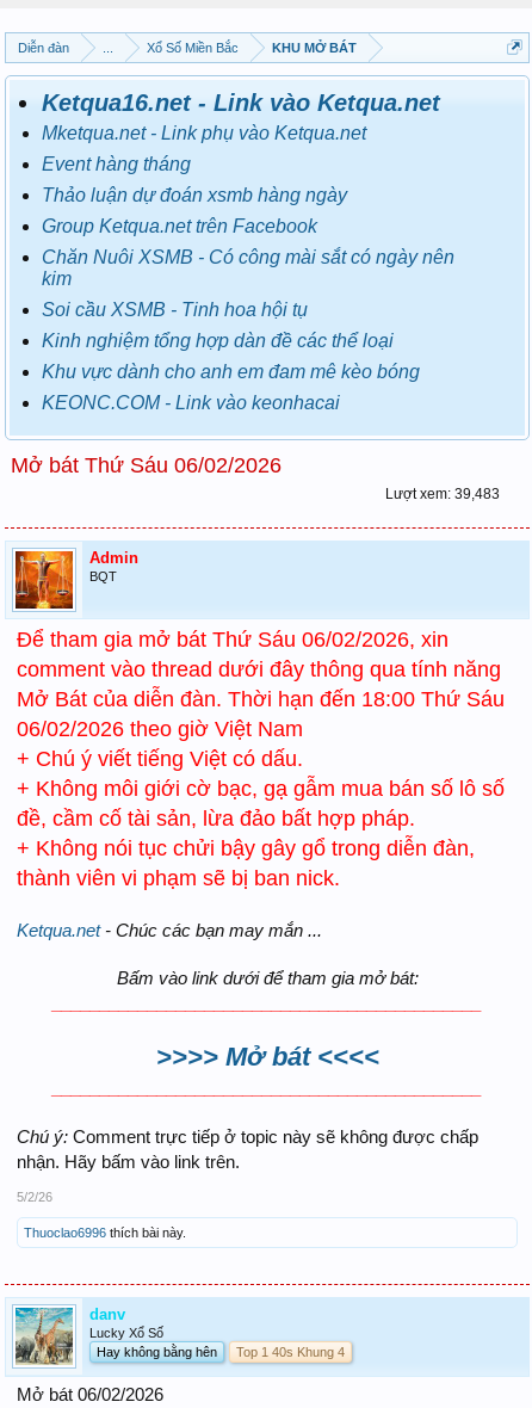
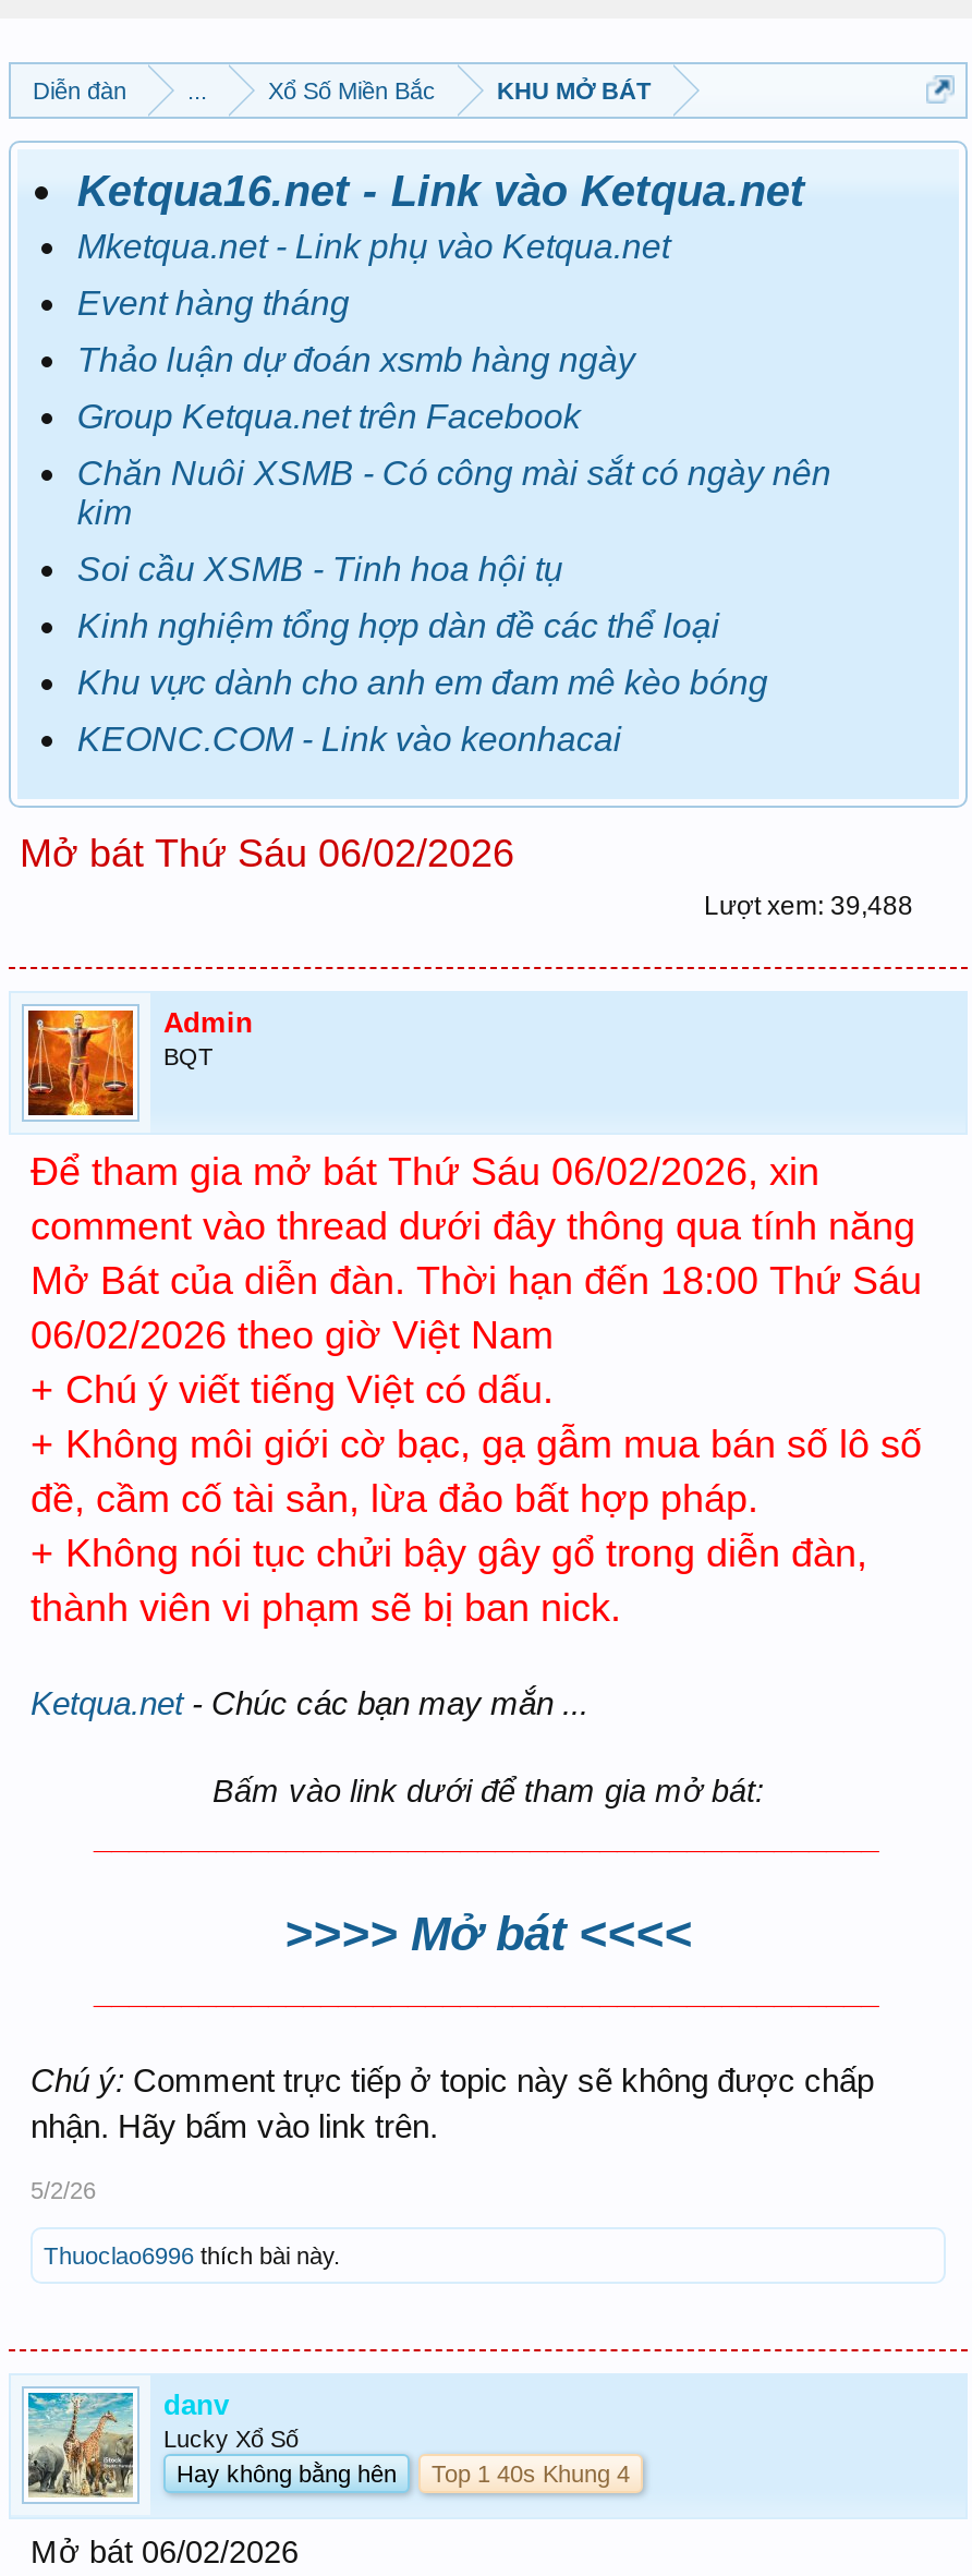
- Lượt xem: 39,483
+ Lượt xem: 39,488
